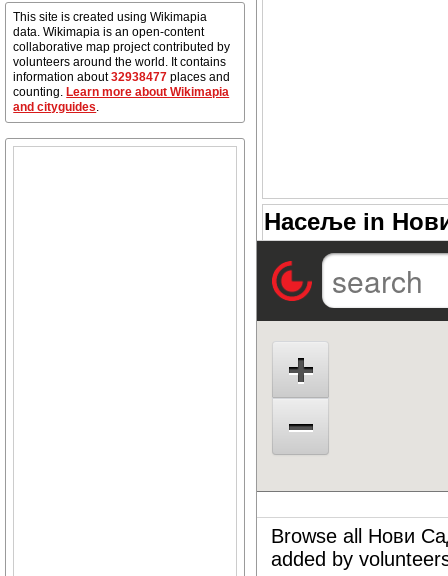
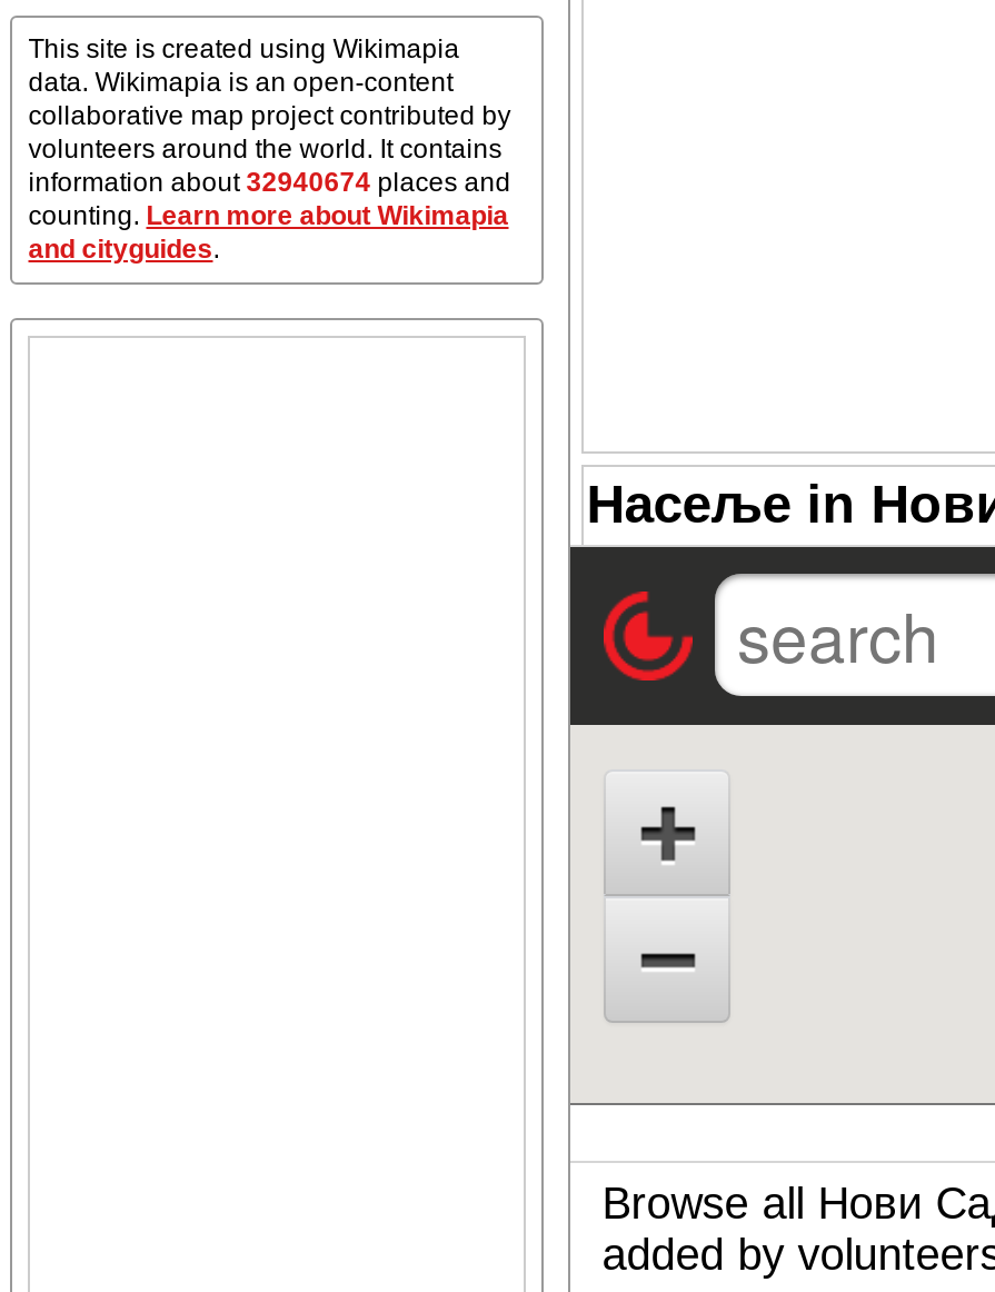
- information about 32938477 places and
+ information about 32940674 places and
